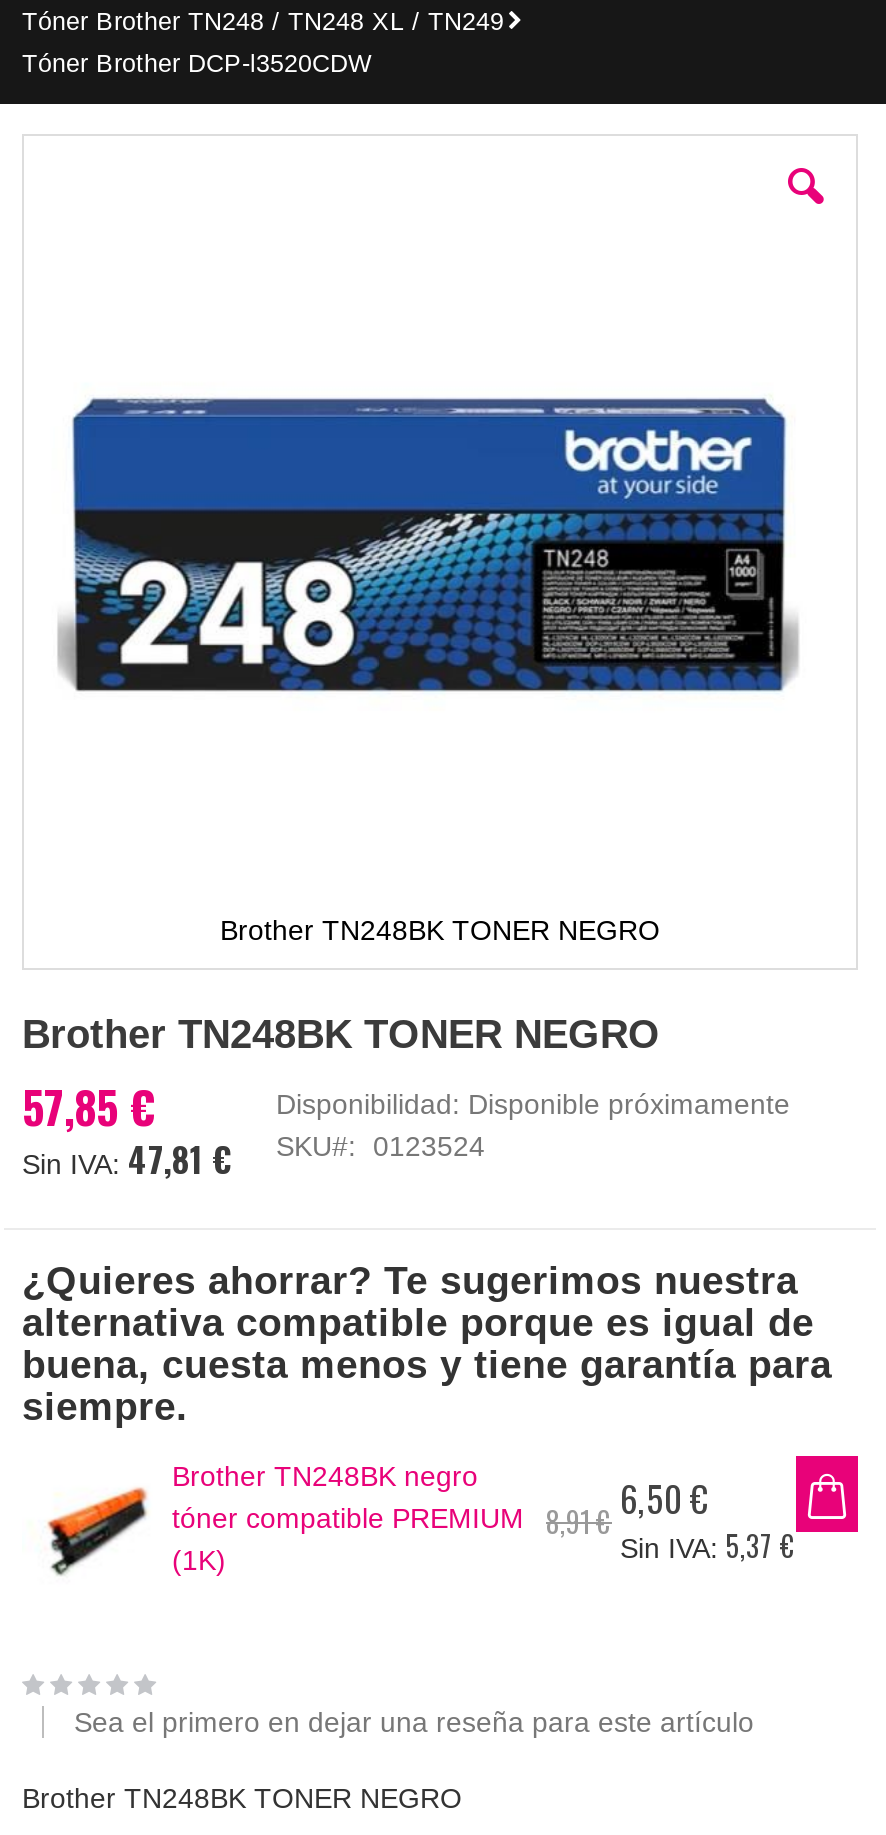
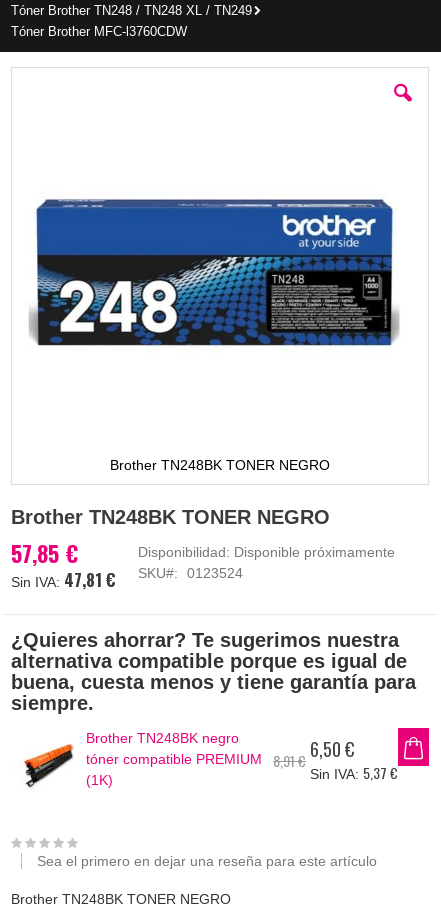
- Tóner Brother DCP-l3520CDW
+ Tóner Brother MFC-l3760CDW
